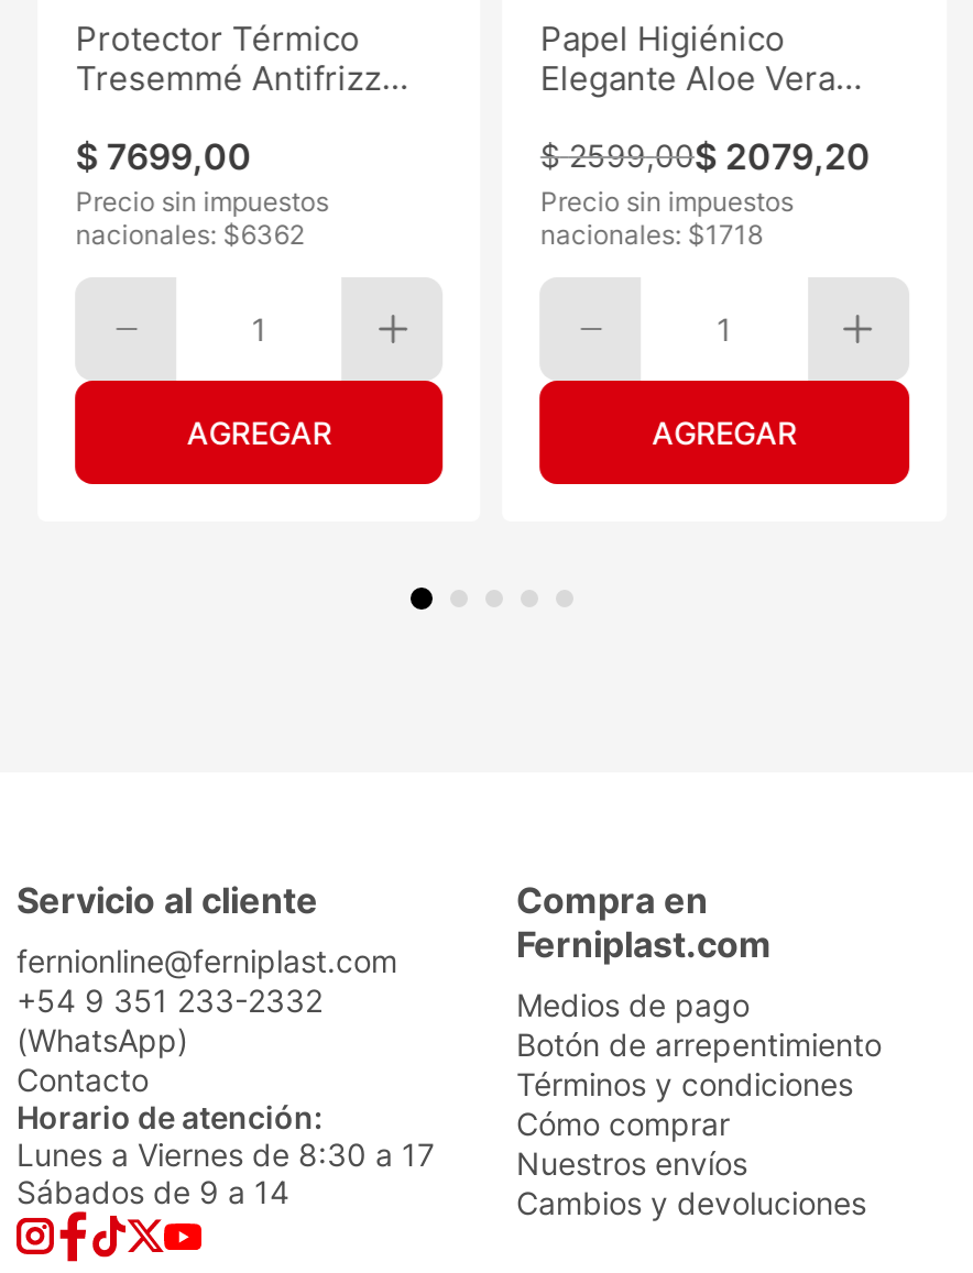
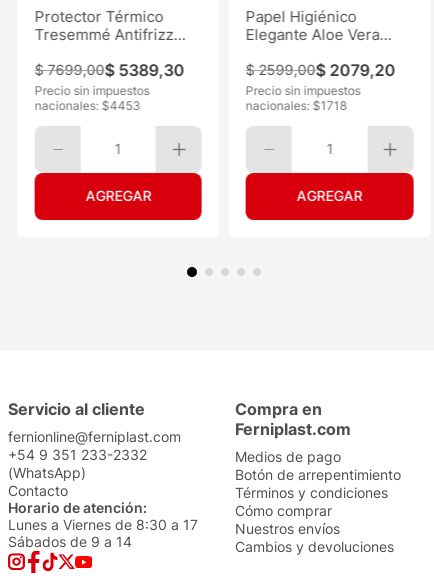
- $ 7699, 00
+ $ 7699,00$ 5389,30

- nacionales: $6362
+ nacionales: $4453
